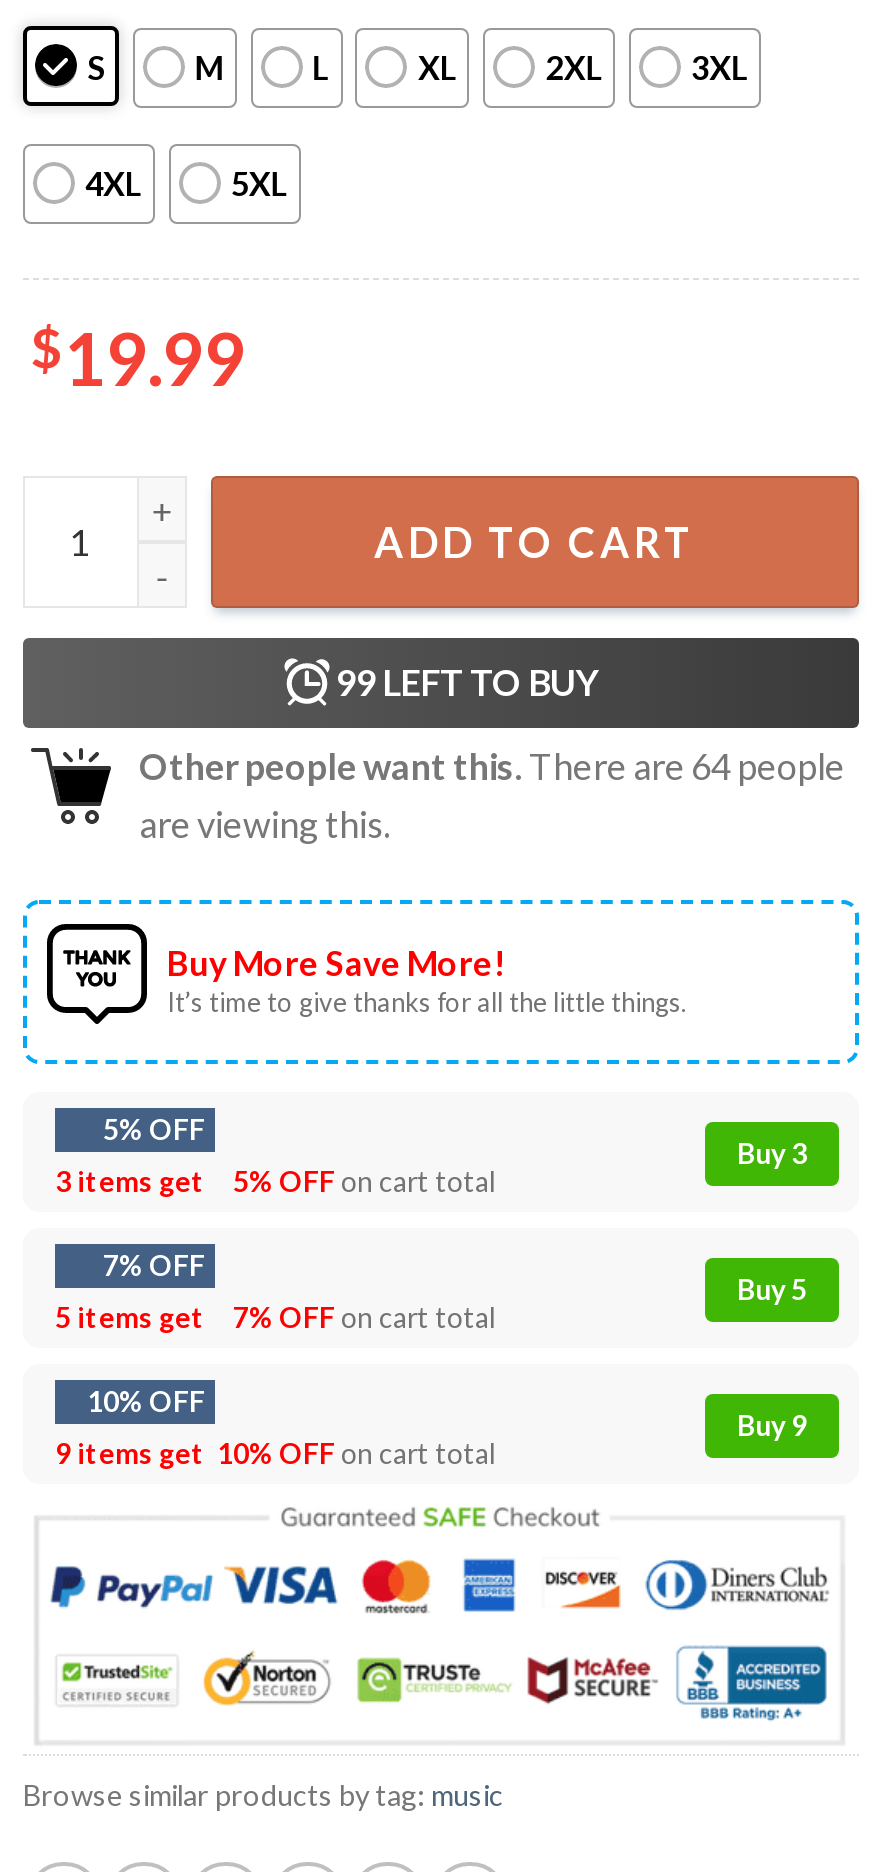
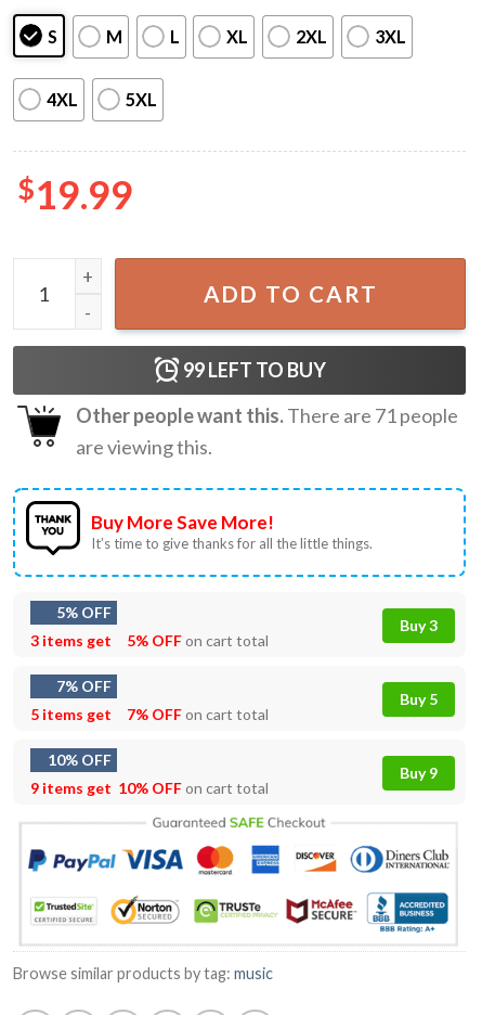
- Other people want this. There are 64 people
+ Other people want this. There are 71 people
